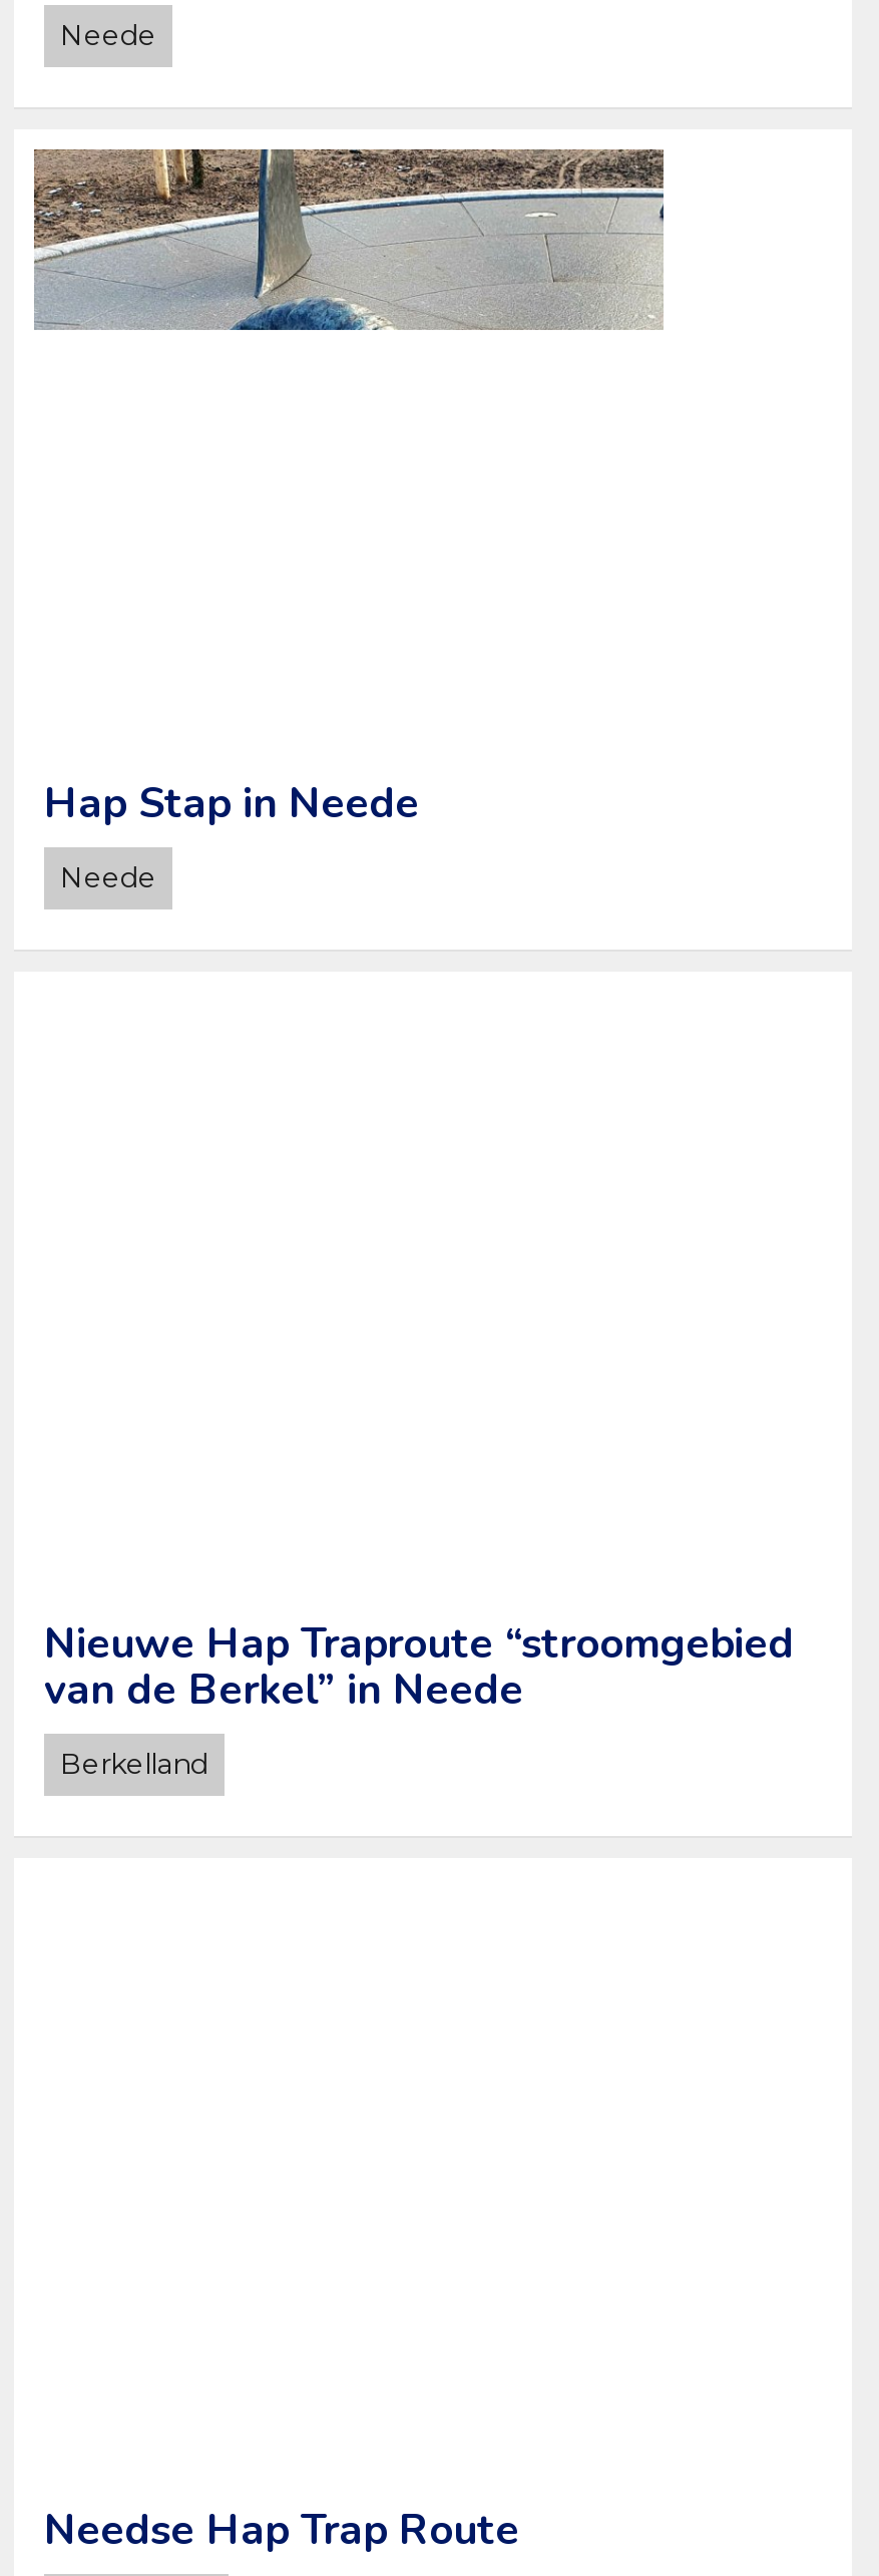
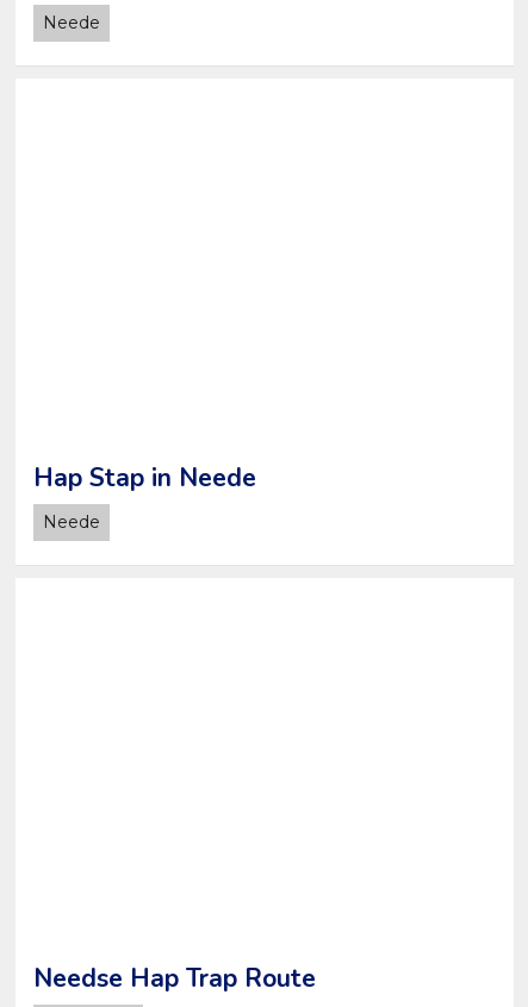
- [image]

- Nieuwe Hap Traproute “stroomgebied
- van de Berkel” in Neede
- Berkelland
